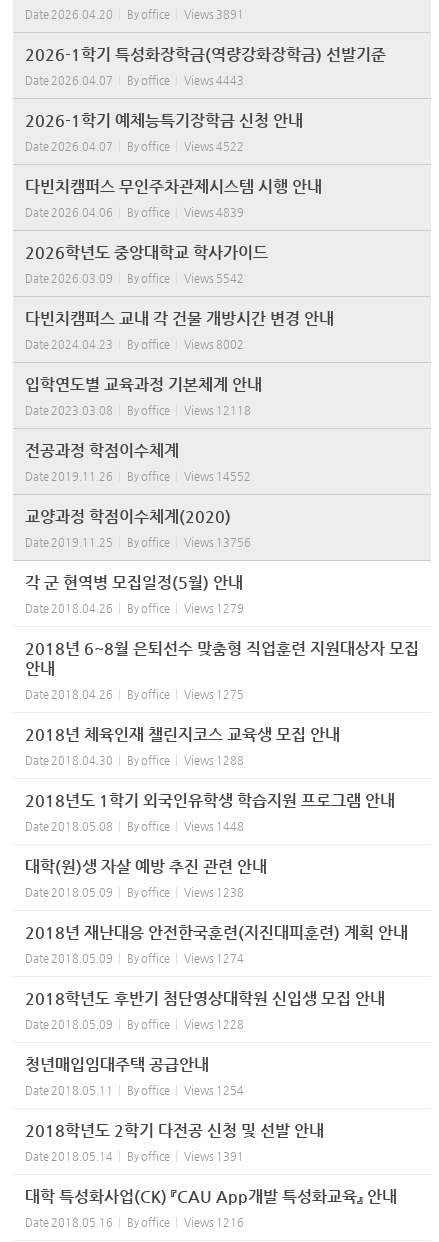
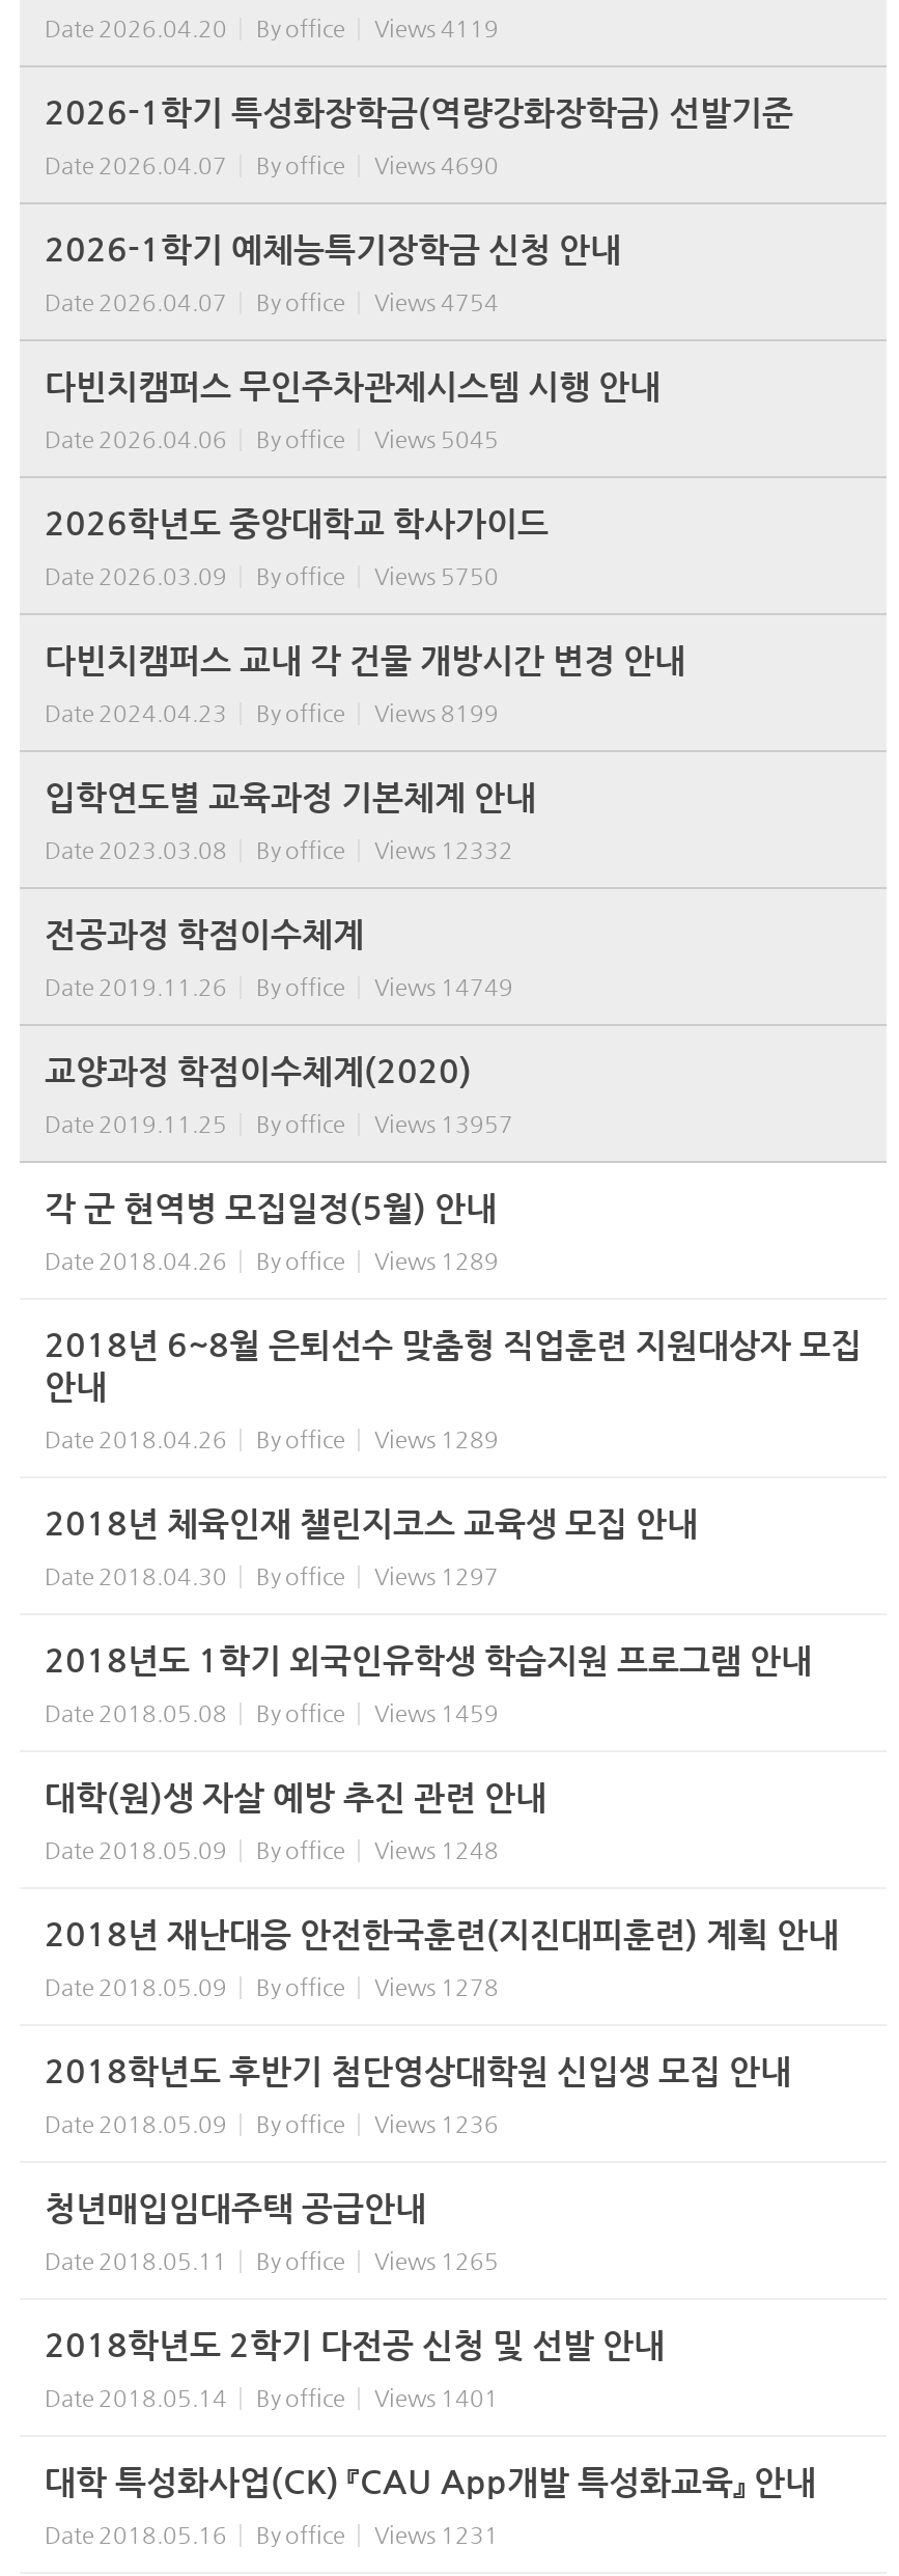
- Date 2026.04.20 By office Views 3891
+ Date 2026.04.20 By office Views 4119

- Date 2026.04.07 By office Views 4443
+ Date 2026.04.07 By office Views 4690

- Date 2026.04.07 By office Views 4522
+ Date 2026.04.07 By office Views 4754

- Date 2026.04.06 By office Views 4839
+ Date 2026.04.06 By office Views 5045

- Date 2026.03.09 By office Views 5542
+ Date 2026.03.09 By office Views 5750

- Date 2024.04.23 By office Views 8002
+ Date 2024.04.23 By office Views 8199

- Date 2023.03.08 By office Views 12118
+ Date 2023.03.08 By office Views 12332

- Date 2019.11.26 By office Views 14552
+ Date 2019.11.26 By office Views 14749

- Date 2019.11.25 By office Views 13756
+ Date 2019.11.25 By office Views 13957

- Date 2018.04.26 By office Views 1279
+ Date 2018.04.26 By office Views 1289

- Date 2018.04.26 By office Views 1275
+ Date 2018.04.26 By office Views 1289

- Date 2018.04.30 By office Views 1288
+ Date 2018.04.30 By office Views 1297

- Date 2018.05.08 By office Views 1448
+ Date 2018.05.08 By office Views 1459

- Date 2018.05.09 By office Views 1238
+ Date 2018.05.09 By office Views 1248

- Date 2018.05.09 By office Views 1274
+ Date 2018.05.09 By office Views 1278

- Date 2018.05.09 By office Views 1228
+ Date 2018.05.09 By office Views 1236

- Date 2018.05.11 By office Views 1254
+ Date 2018.05.11 By office Views 1265

- Date 2018.05.14 By office Views 1391
+ Date 2018.05.14 By office Views 1401

- Date 2018.05.16 By office Views 1216
+ Date 2018.05.16 By office Views 1231
